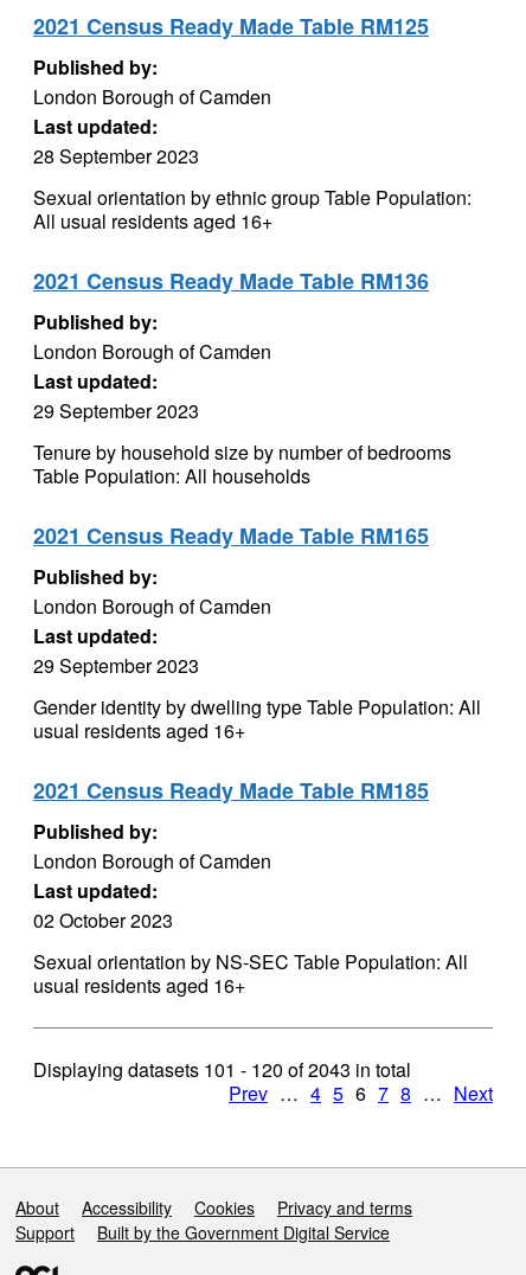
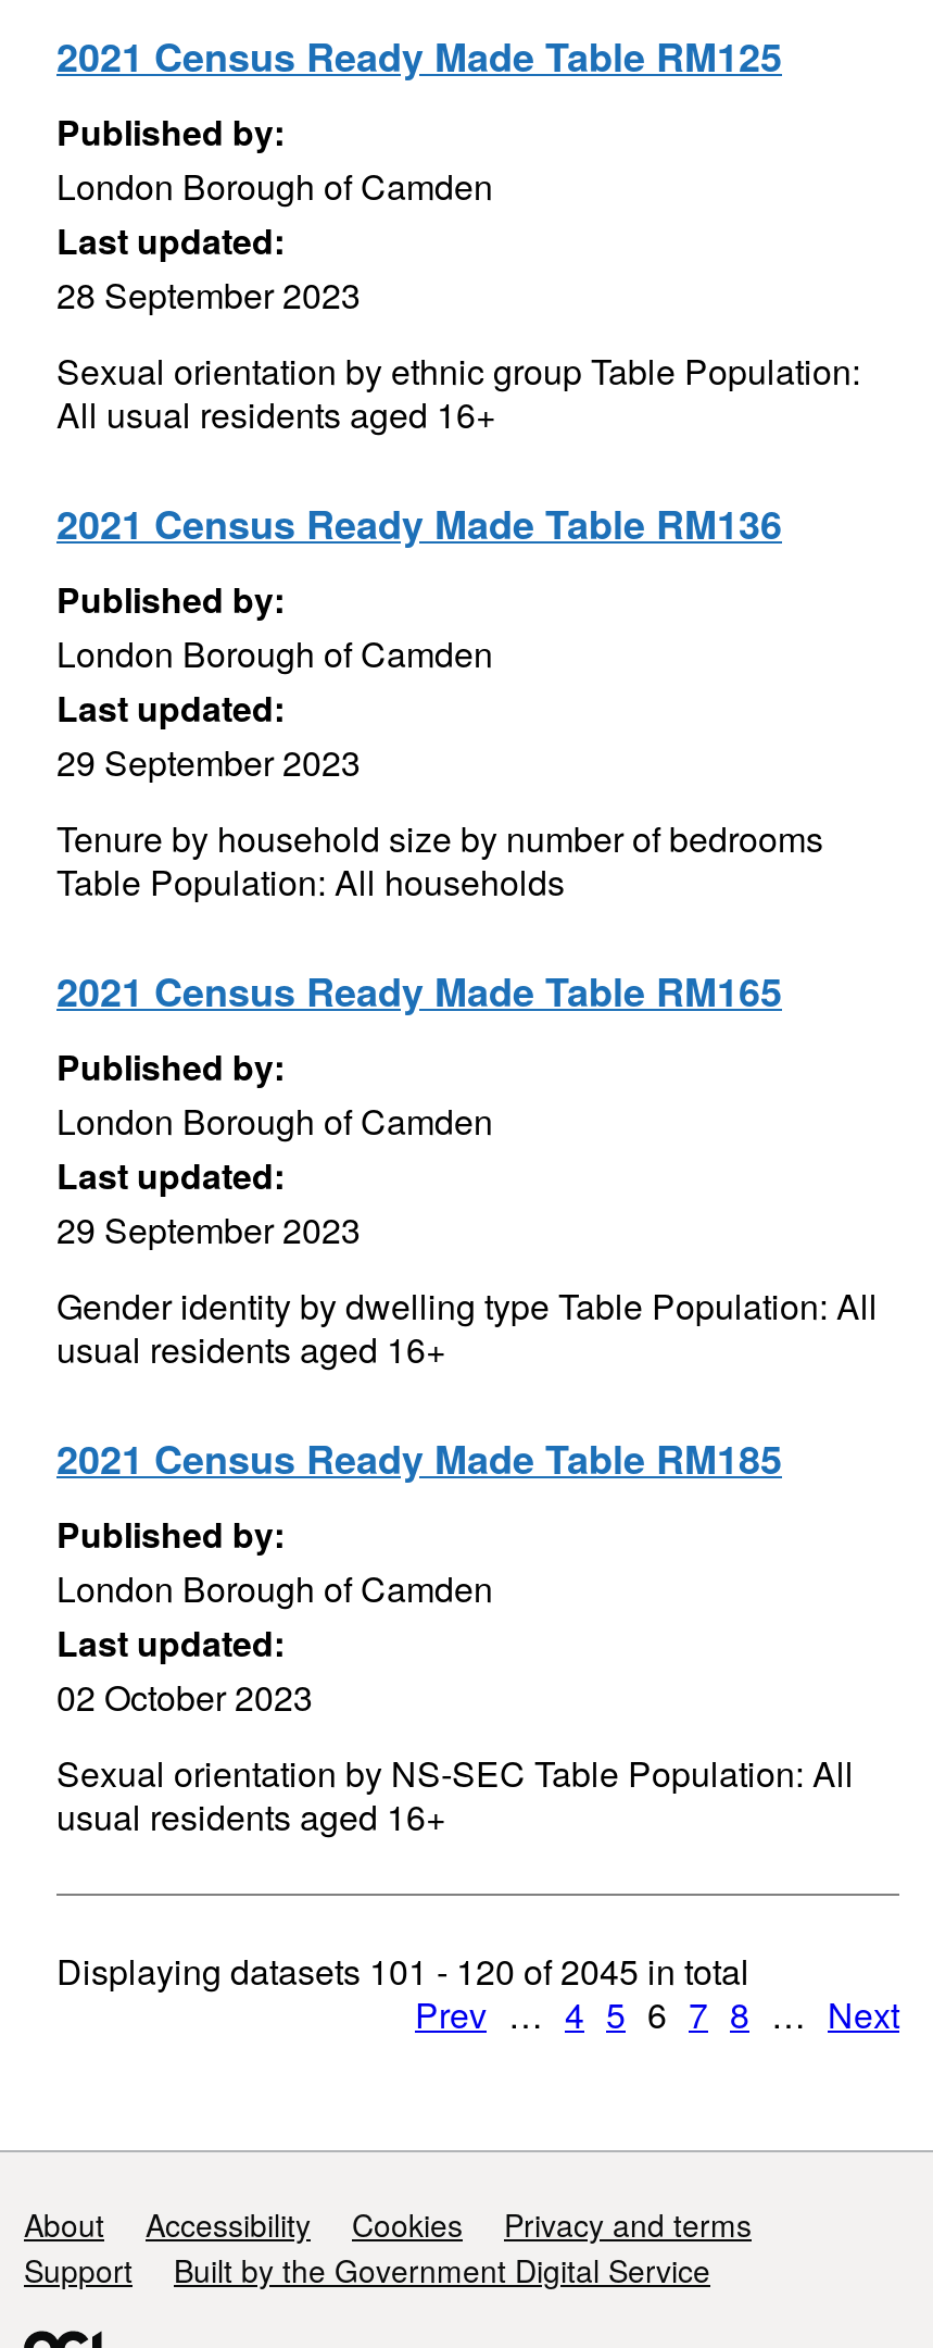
- Displaying datasets 101 - 120 of 2043 in total
+ Displaying datasets 101 - 120 of 2045 in total
